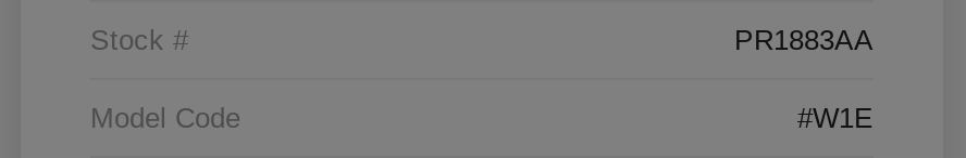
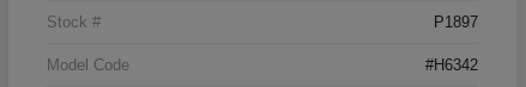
- PR1883AA
+ P1897

- #W1E
+ #H6342
